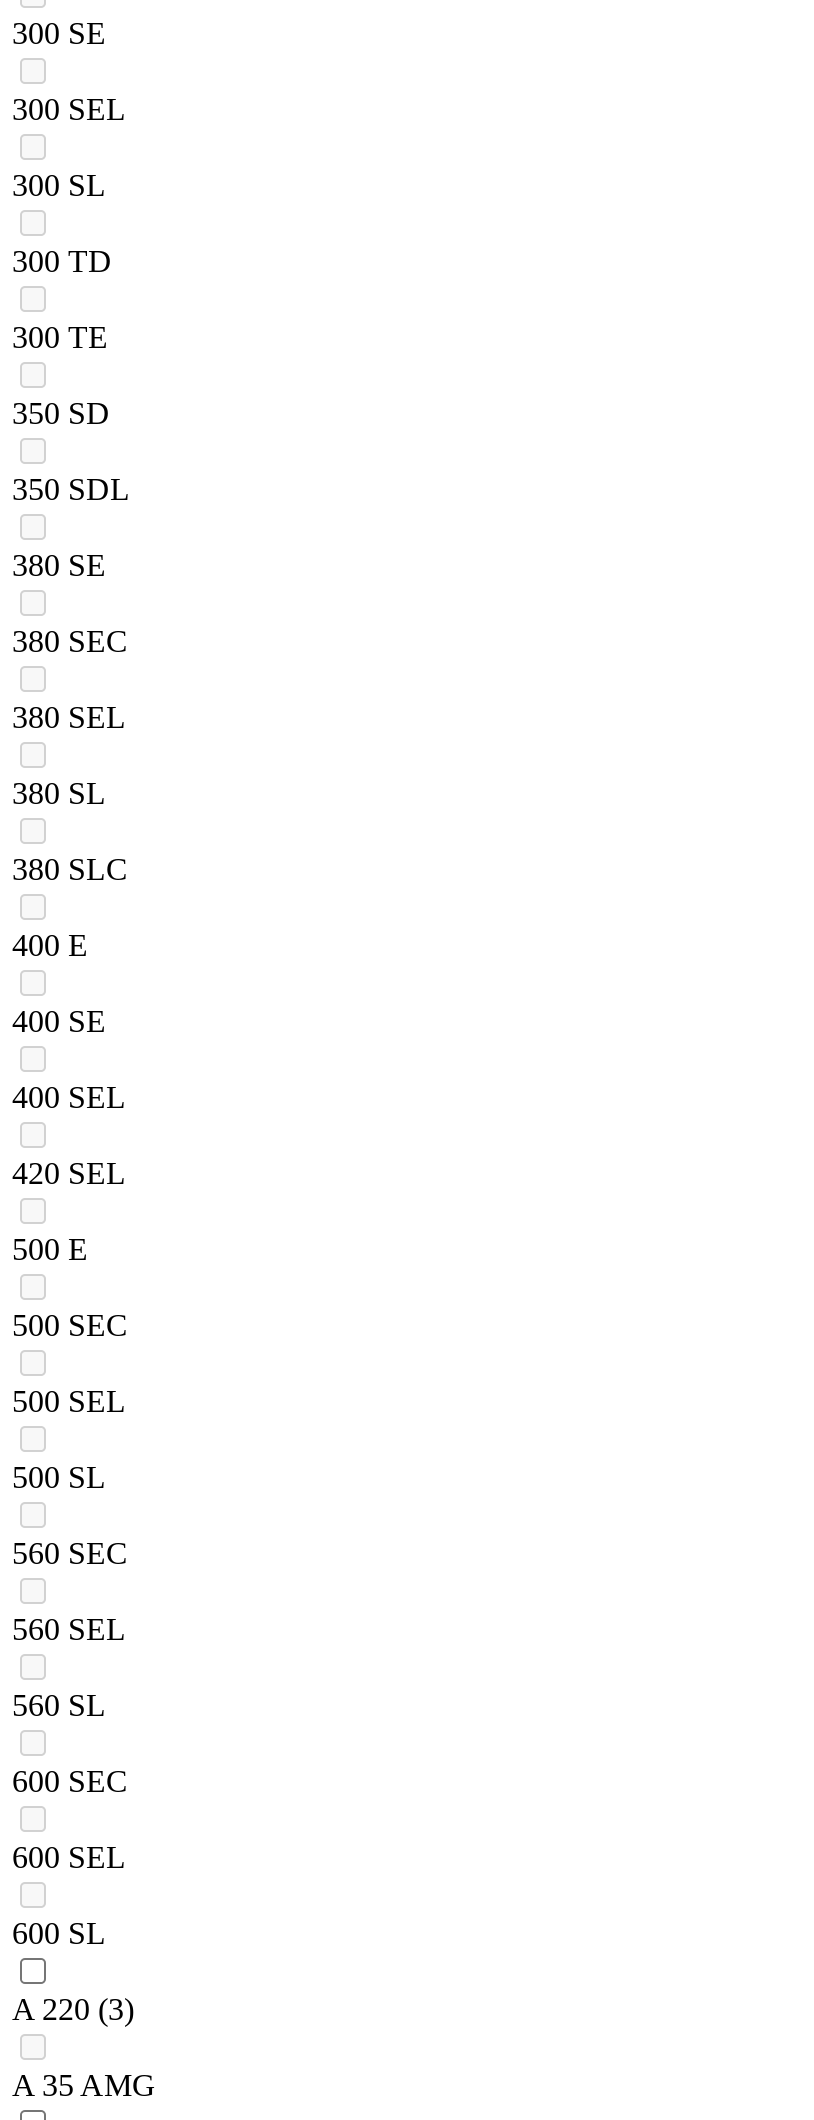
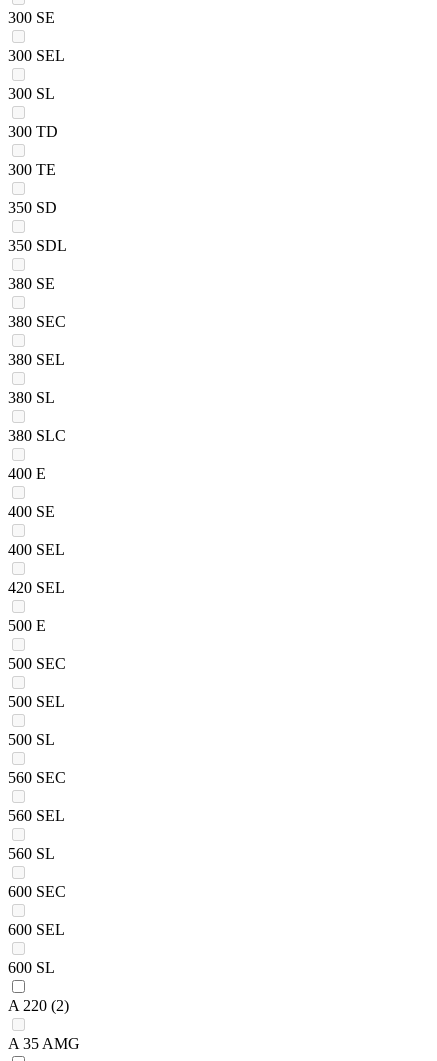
- A 220 (3)
+ A 220 (2)
